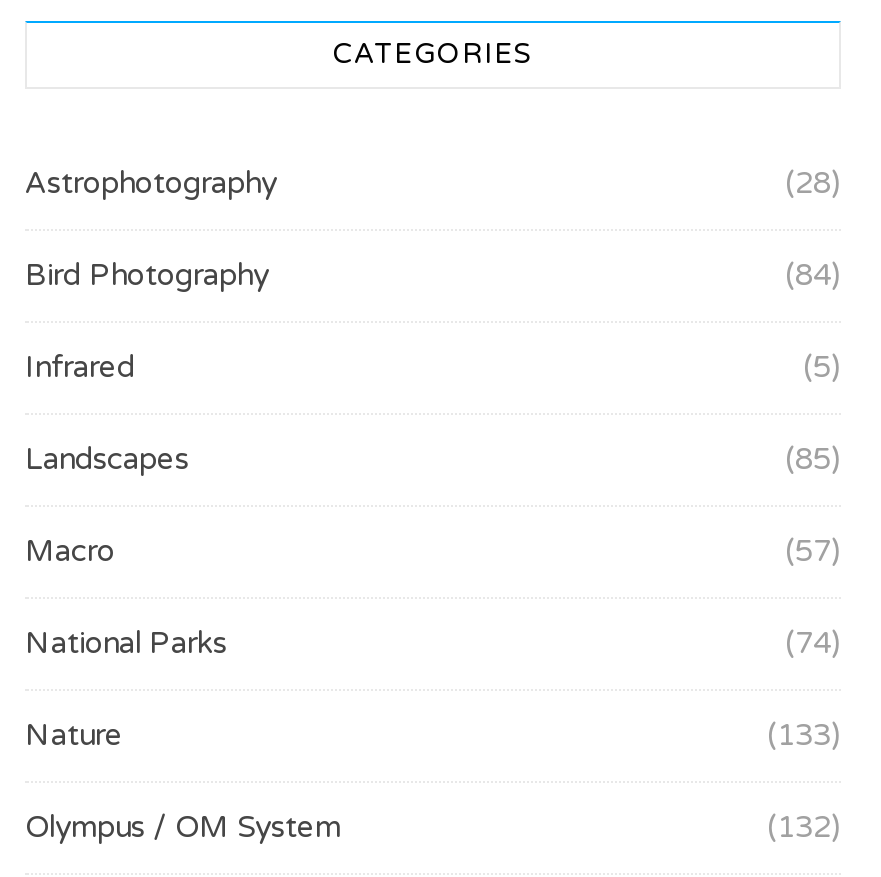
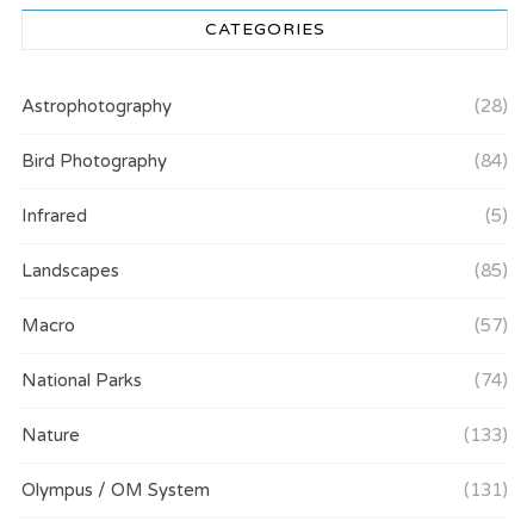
- (132)
+ (131)
